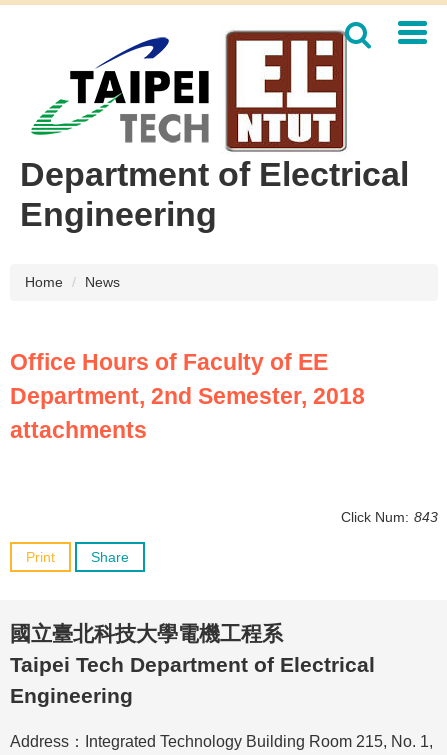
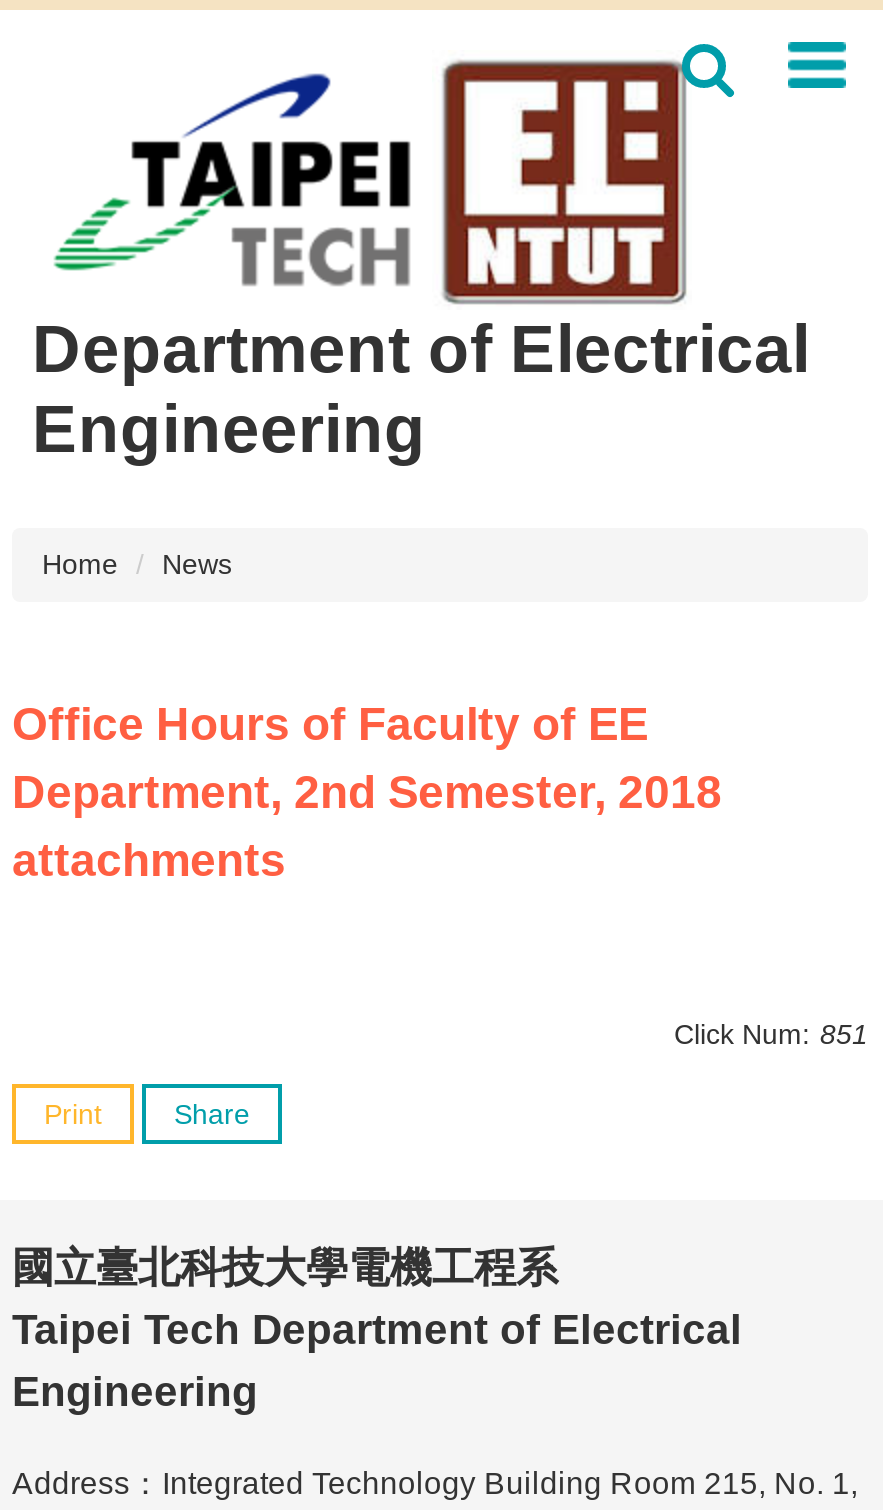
- Click Num: 843
+ Click Num: 851
